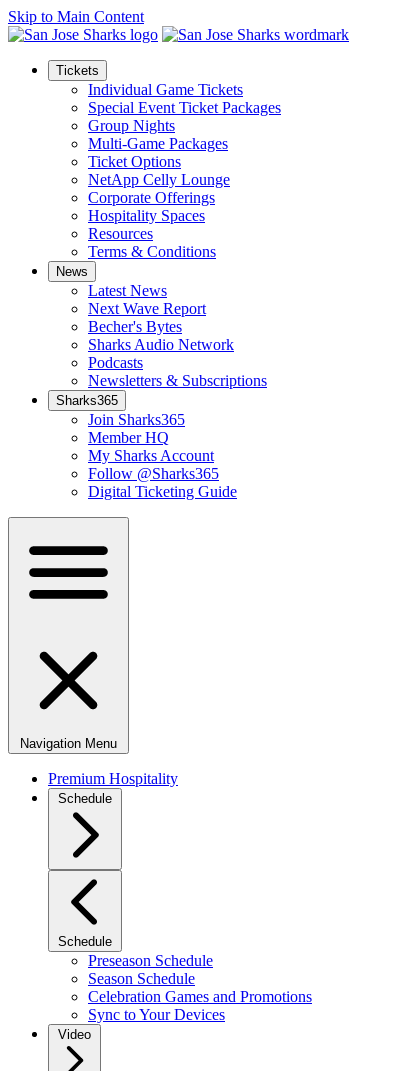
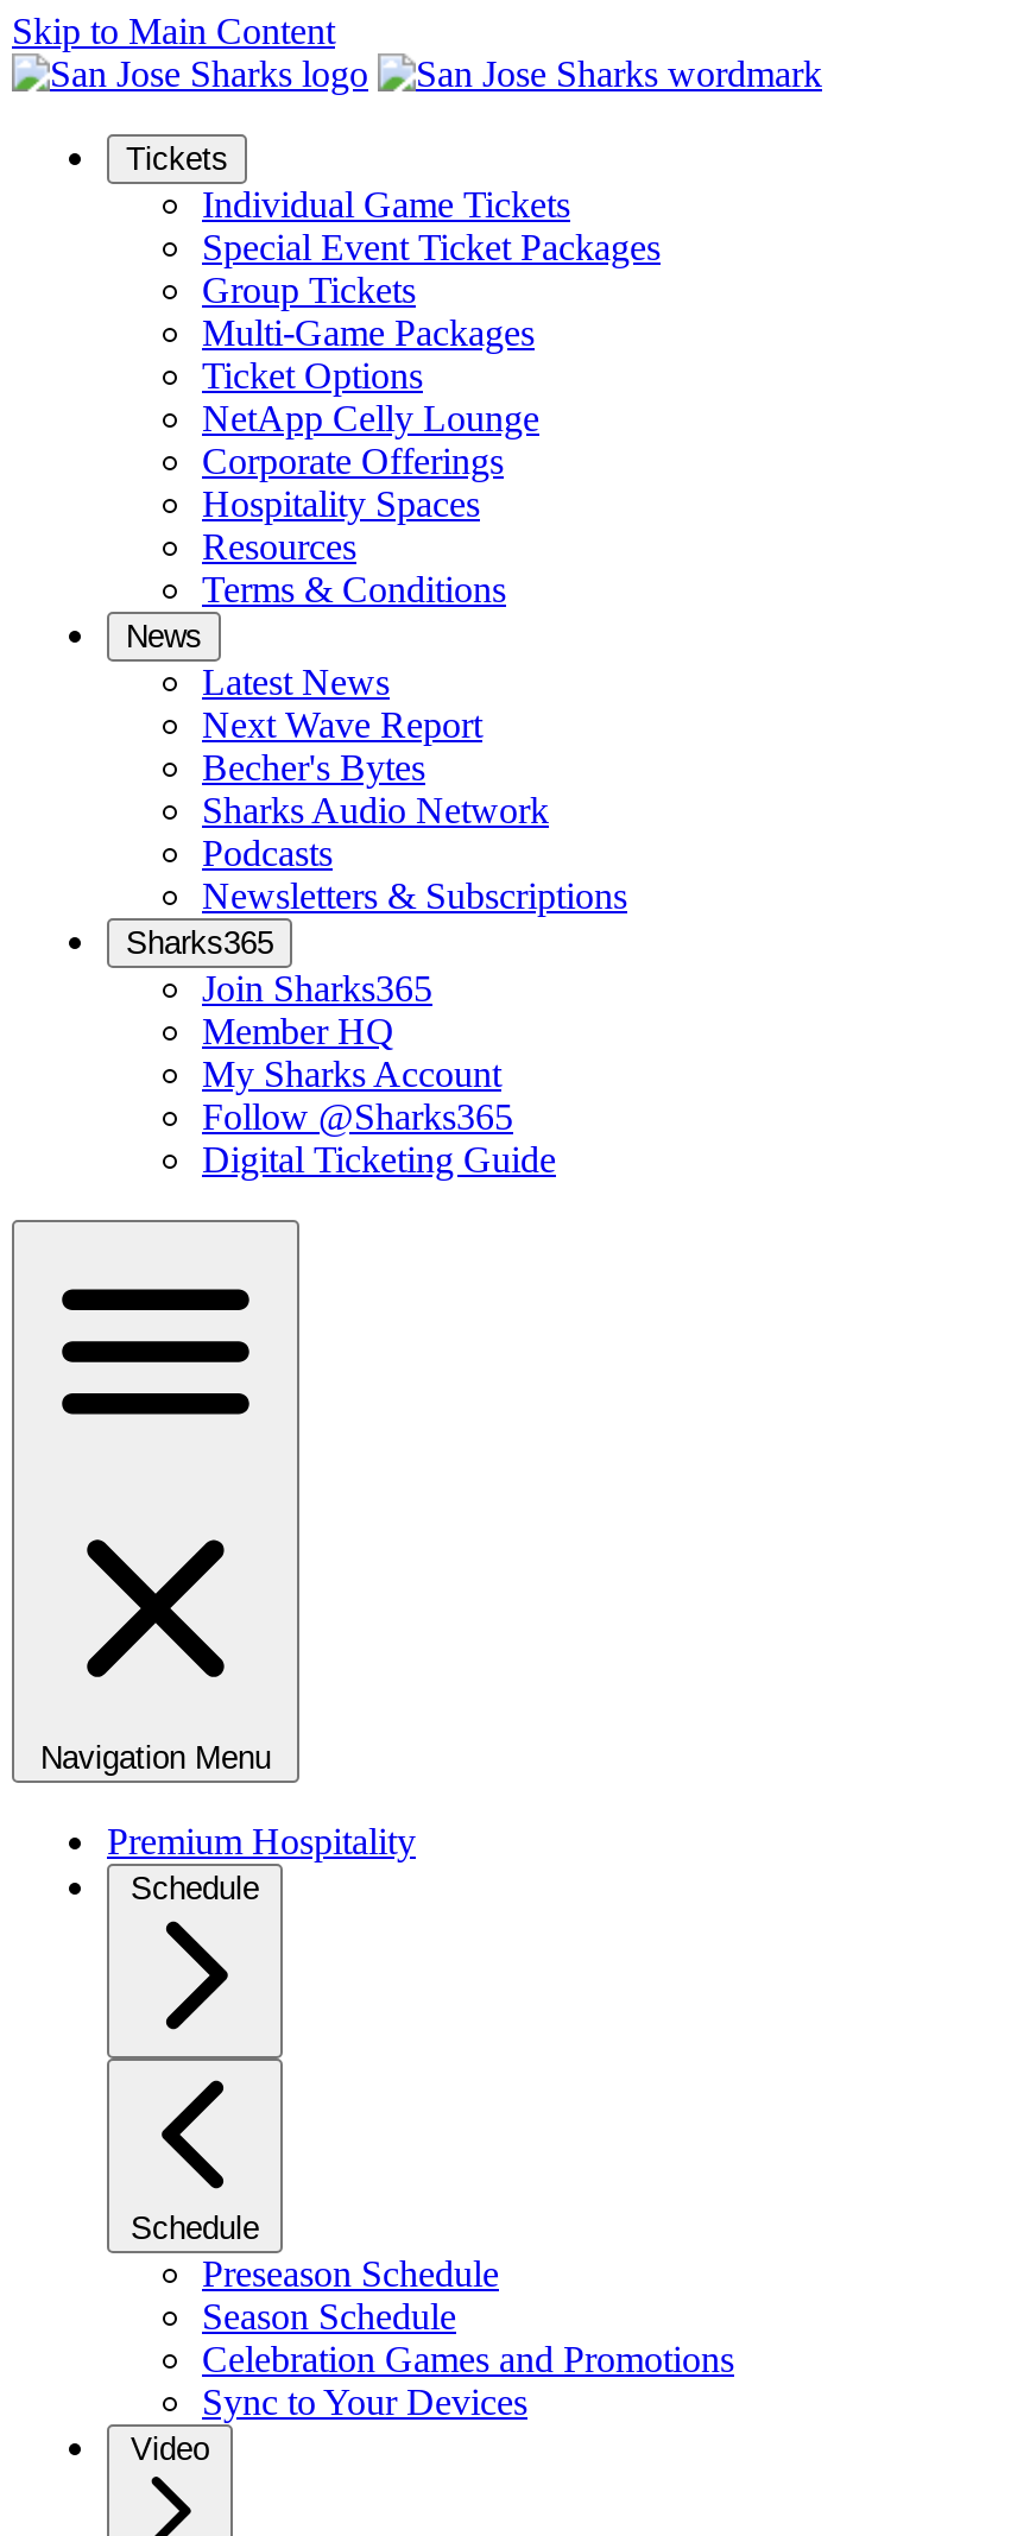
- Group Nights
+ Group Tickets
